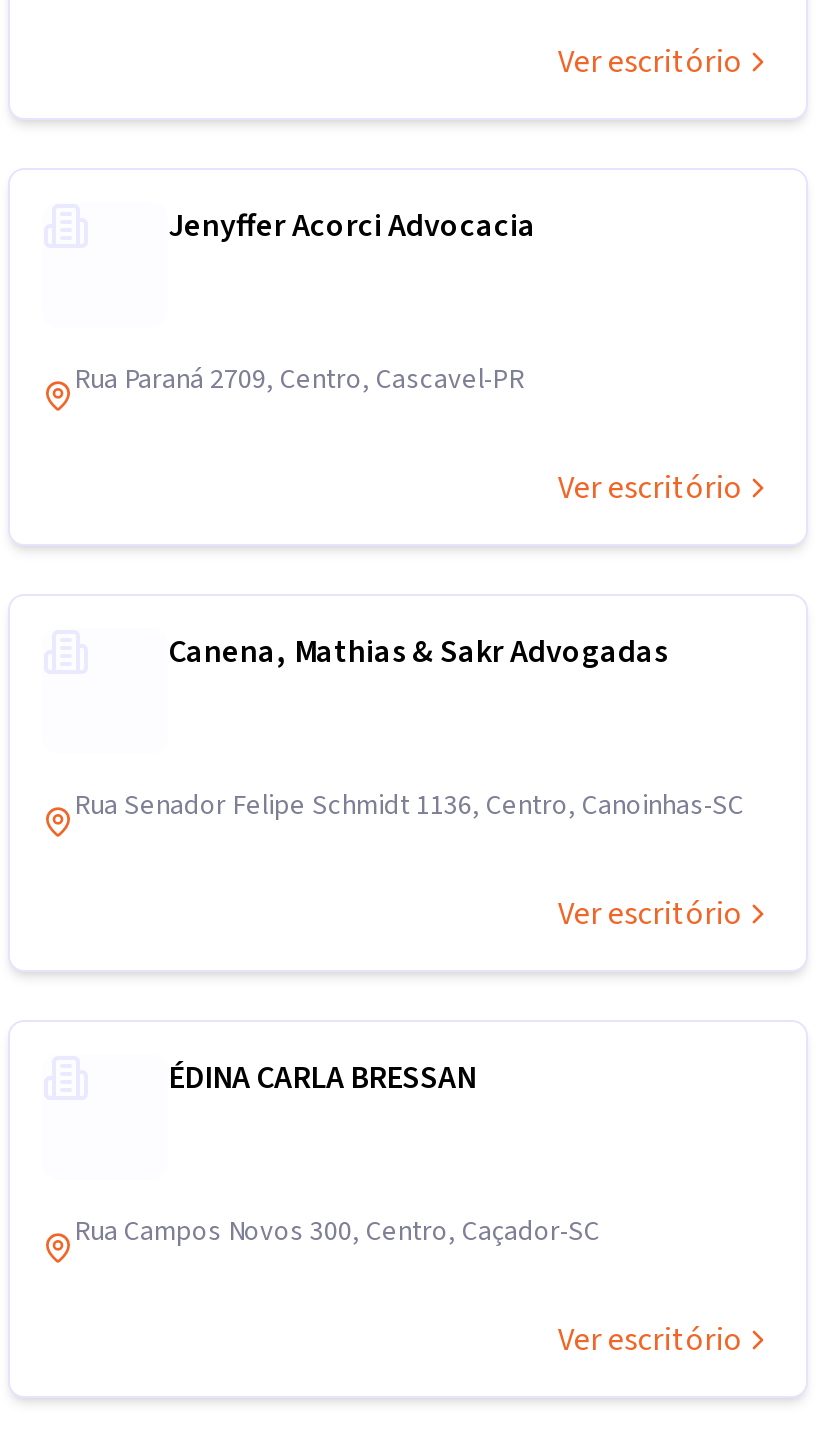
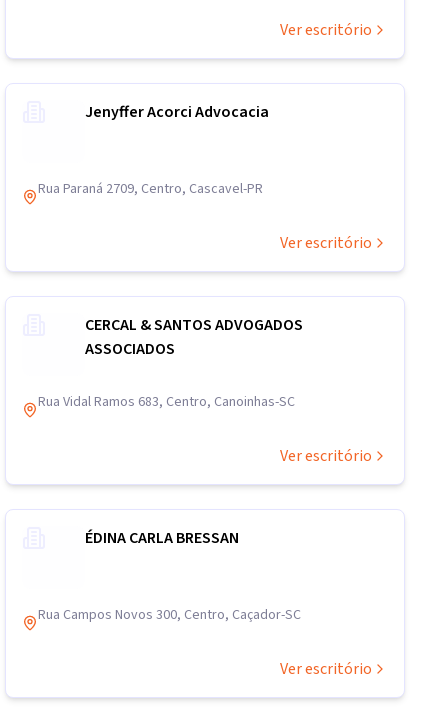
- Canena, Mathias & Sakr Advogadas
+ CERCAL & SANTOS ADVOGADOS
+ ASSOCIADOS

- Rua Senador Felipe Schmidt 1136, Centro, Canoinhas-SC
+ Rua Vidal Ramos 683, Centro, Canoinhas-SC
